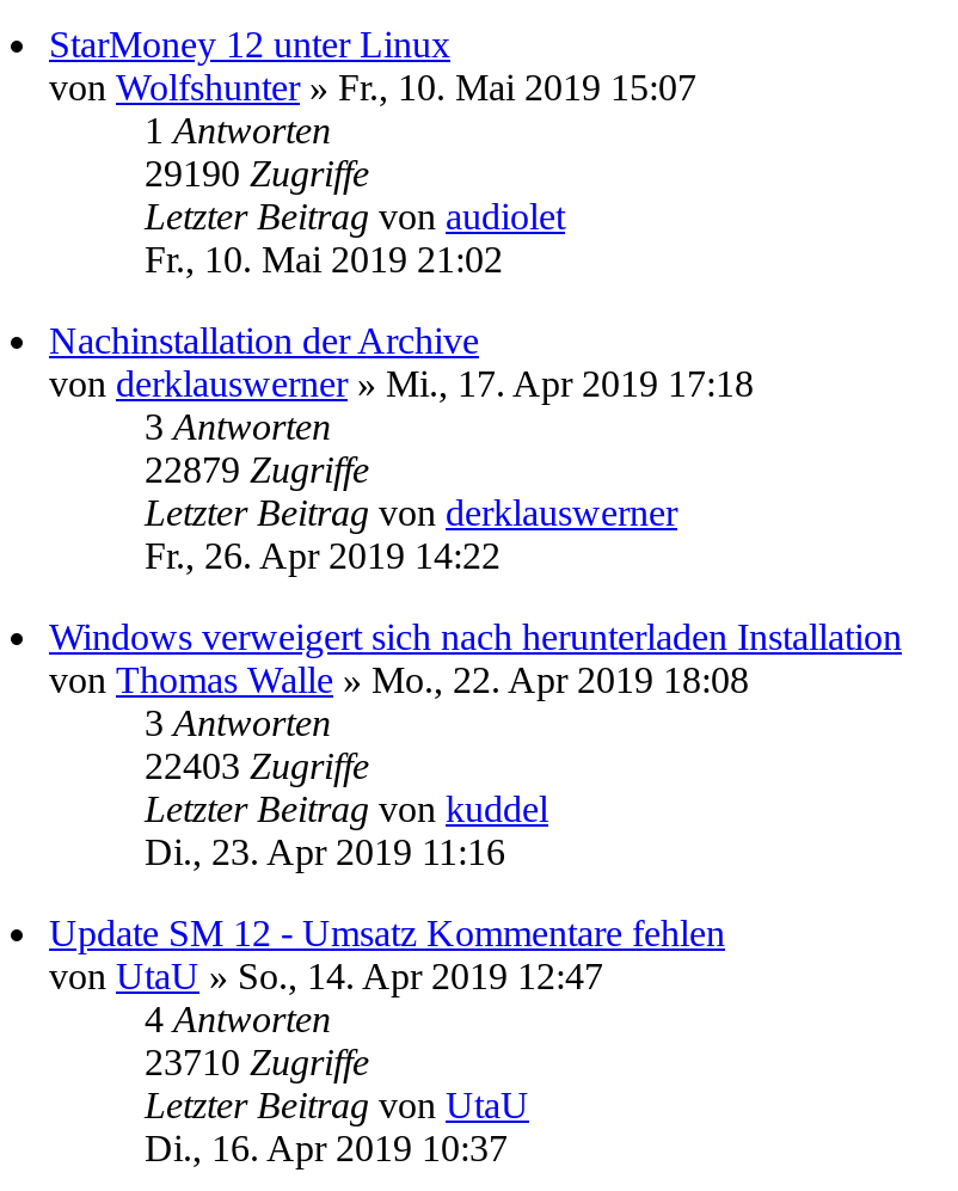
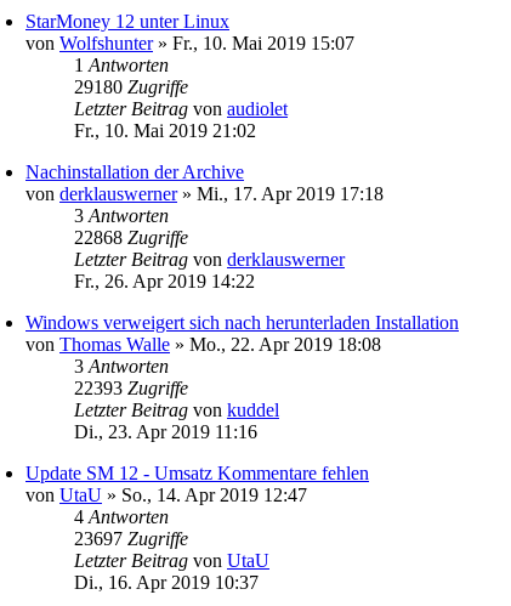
- 29190 Zugriffe
+ 29180 Zugriffe

- 22879 Zugriffe
+ 22868 Zugriffe

- 22403 Zugriffe
+ 22393 Zugriffe

- 23710 Zugriffe
+ 23697 Zugriffe
